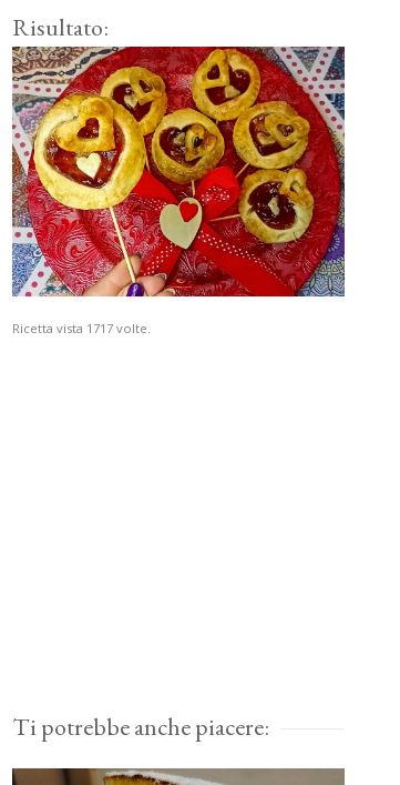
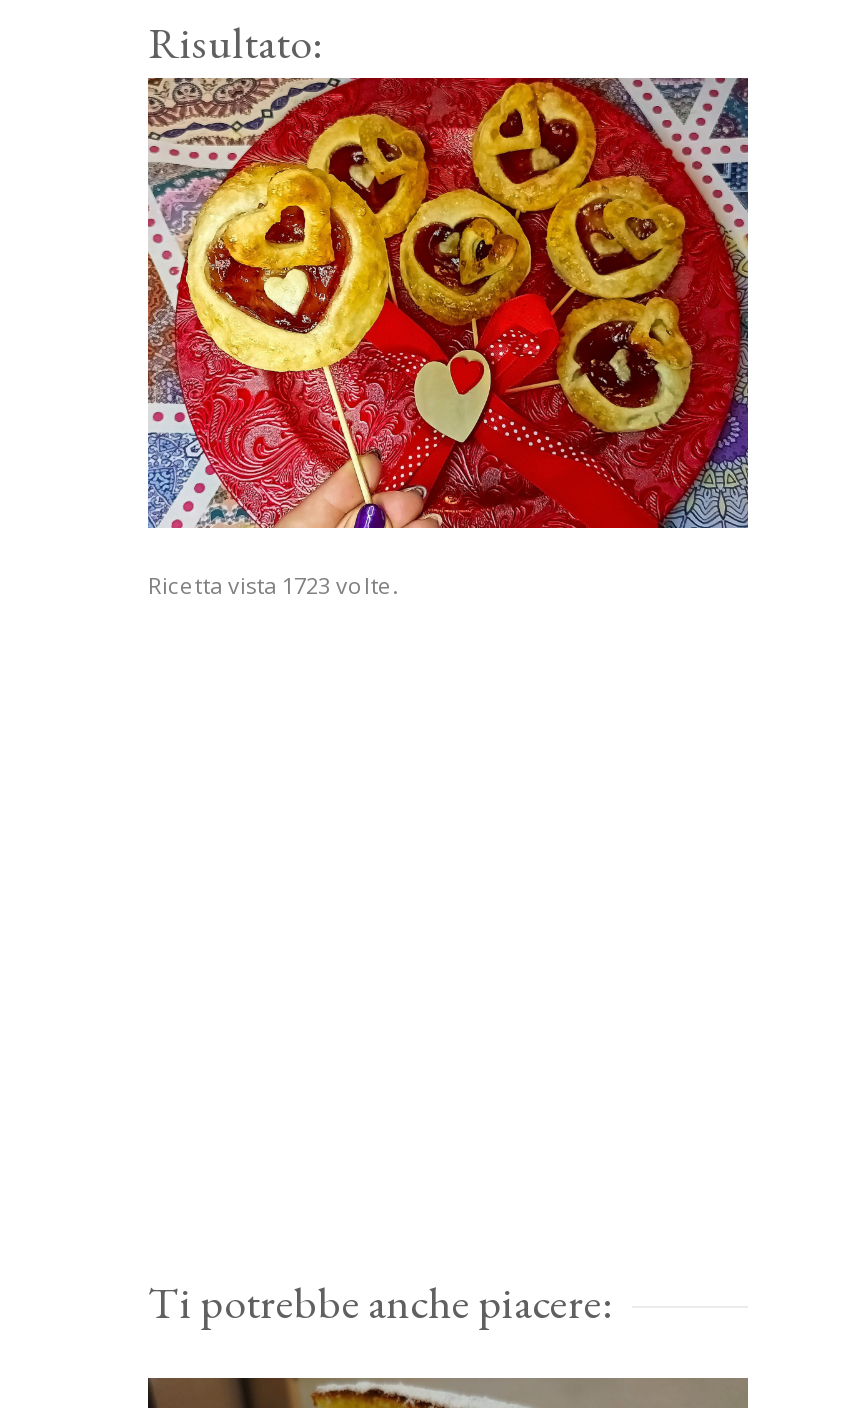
- Ricetta vista 1717 volte.
+ Ricetta vista 1723 volte.
